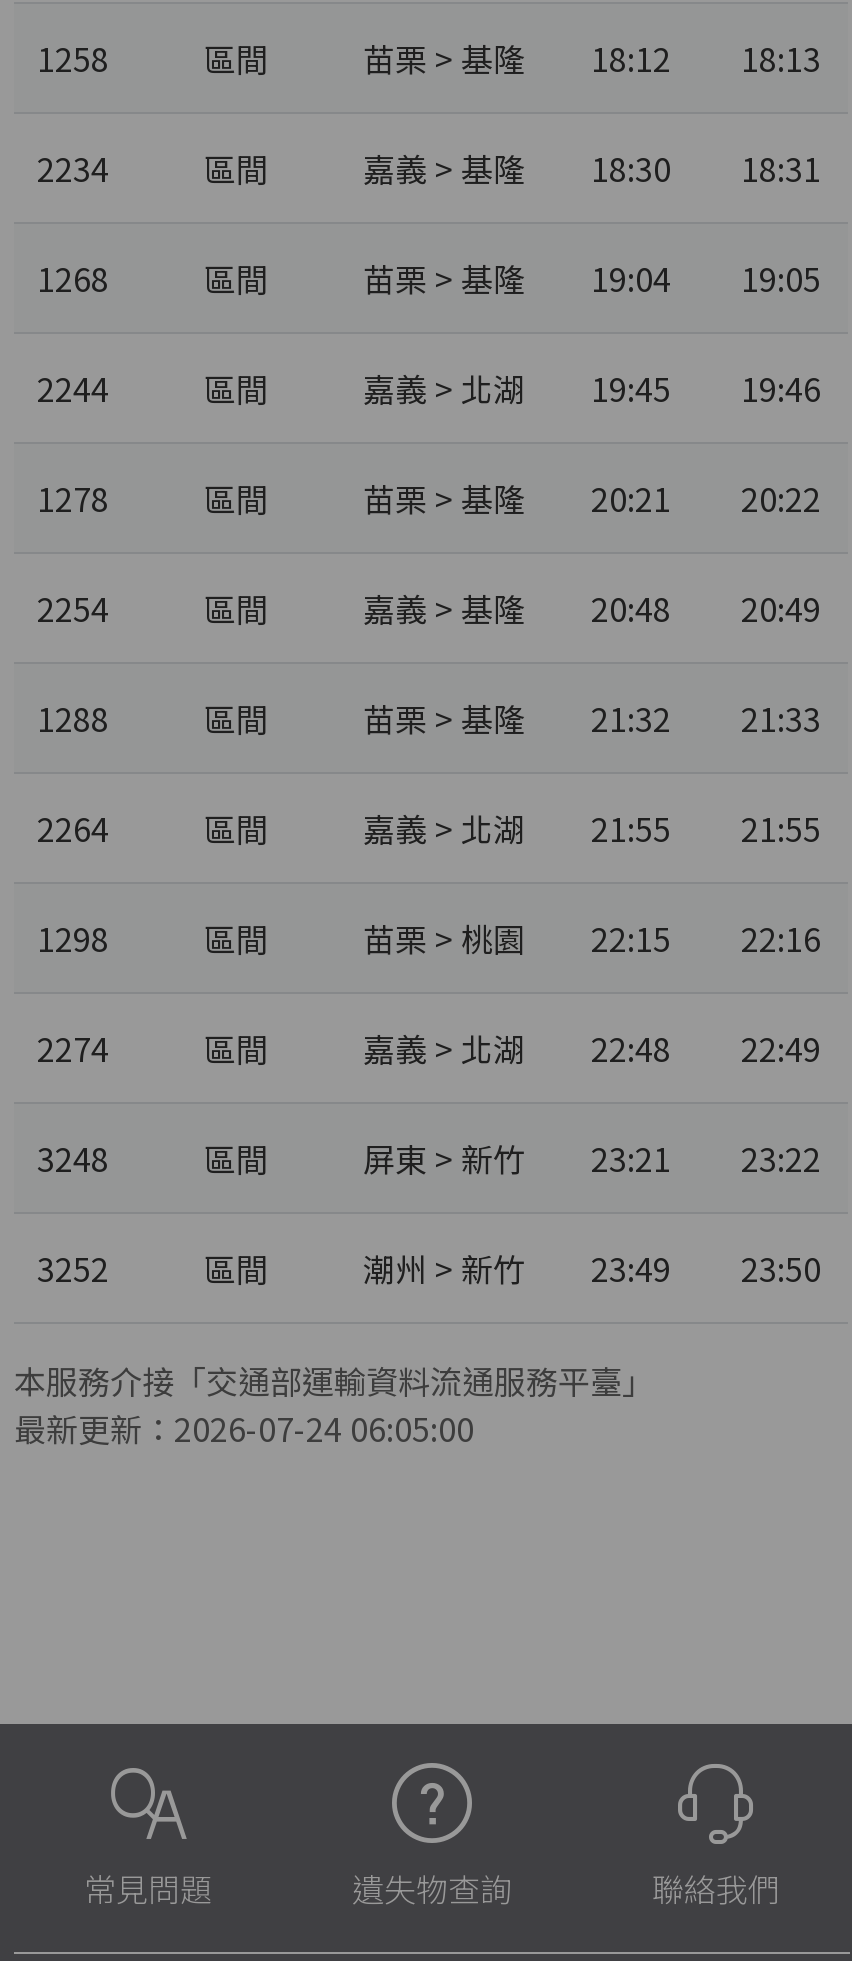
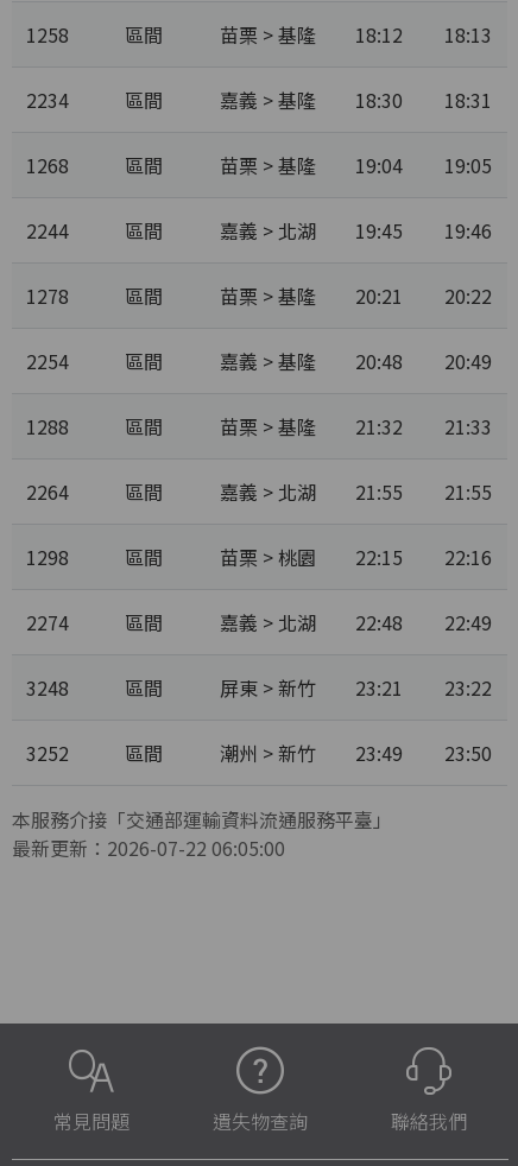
- 最新更新：2026-07-24 06:05:00
+ 最新更新：2026-07-22 06:05:00
